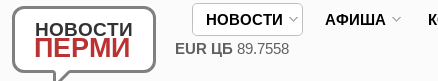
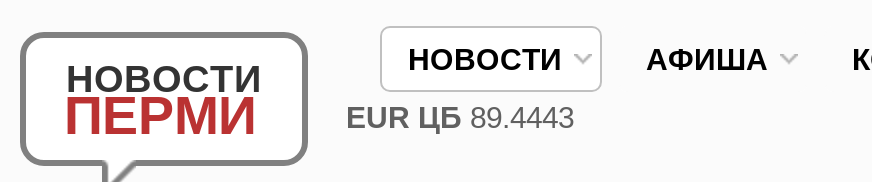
- EUR ЦБ 89.7558
+ EUR ЦБ 89.4443
